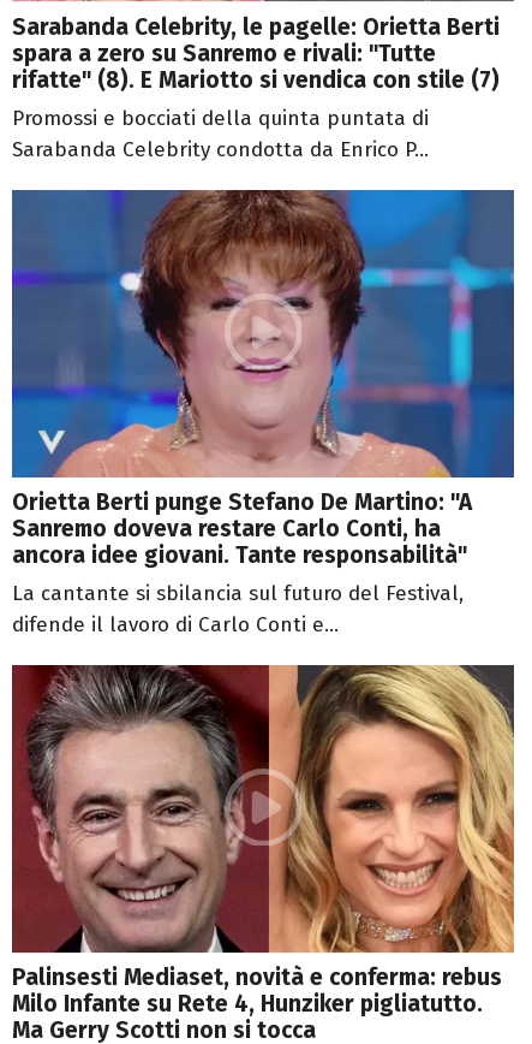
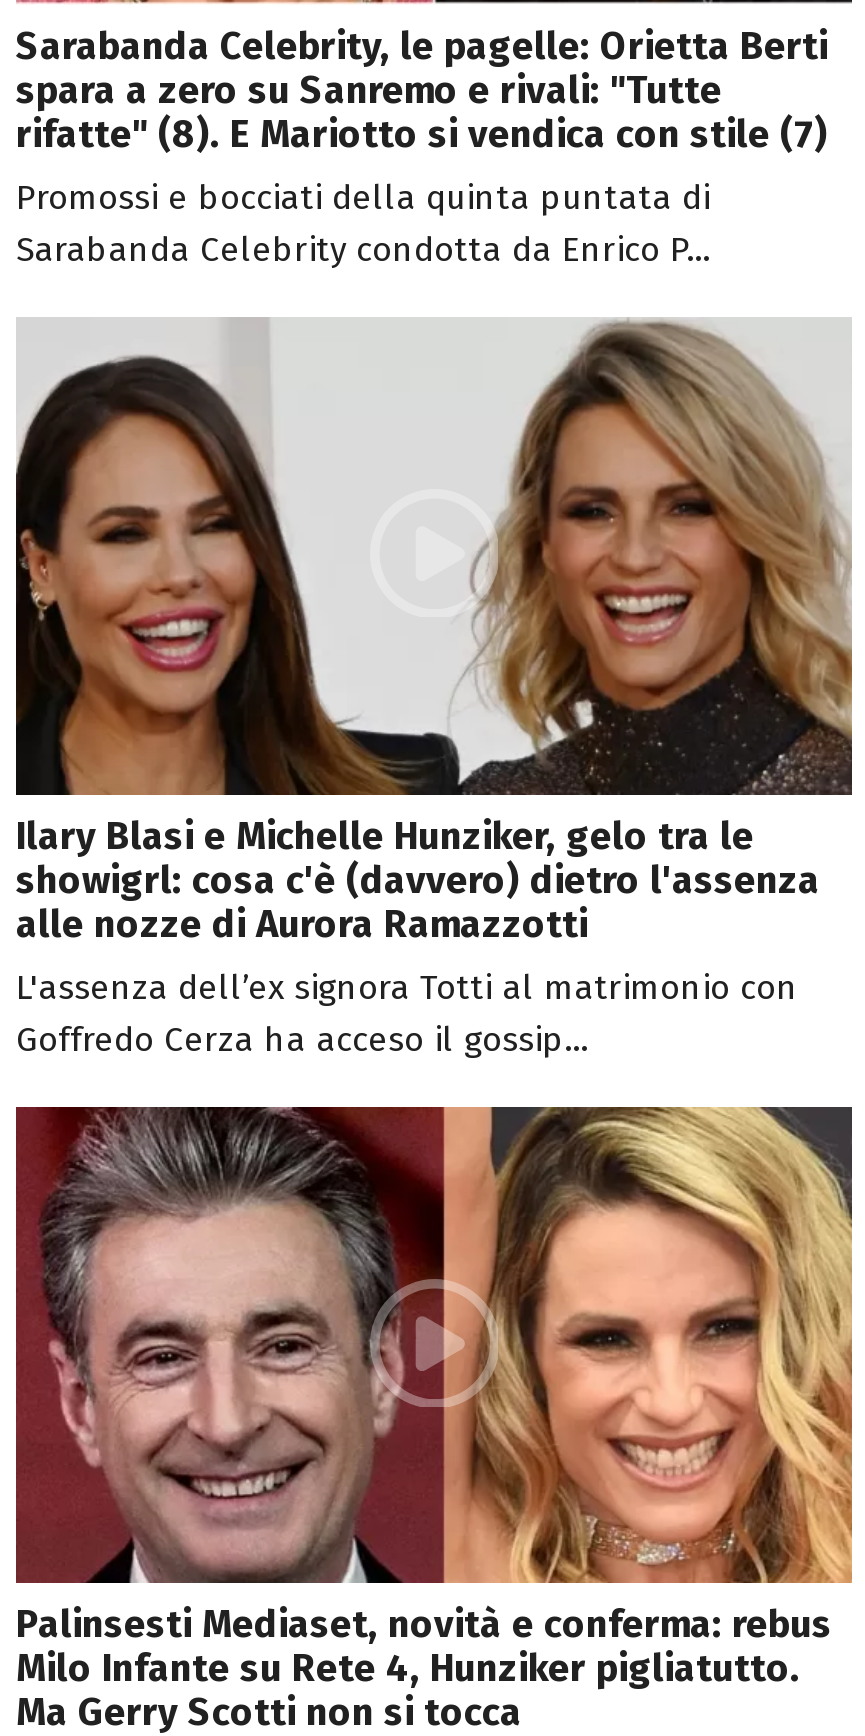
- [image]
- Orietta Berti punge Stefano De Martino: "A
- Sanremo doveva restare Carlo Conti, ha
- ancora idee giovani. Tante responsabilità"
- La cantante si sbilancia sul futuro del Festival,
- difende il lavoro di Carlo Conti e...
+ [image]
+ Ilary Blasi e Michelle Hunziker, gelo tra le
+ showigrl: cosa c'è (davvero) dietro l'assenza
+ alle nozze di Aurora Ramazzotti
+ L'assenza dell’ex signora Totti al matrimonio con
+ Goffredo Cerza ha acceso il gossip...
